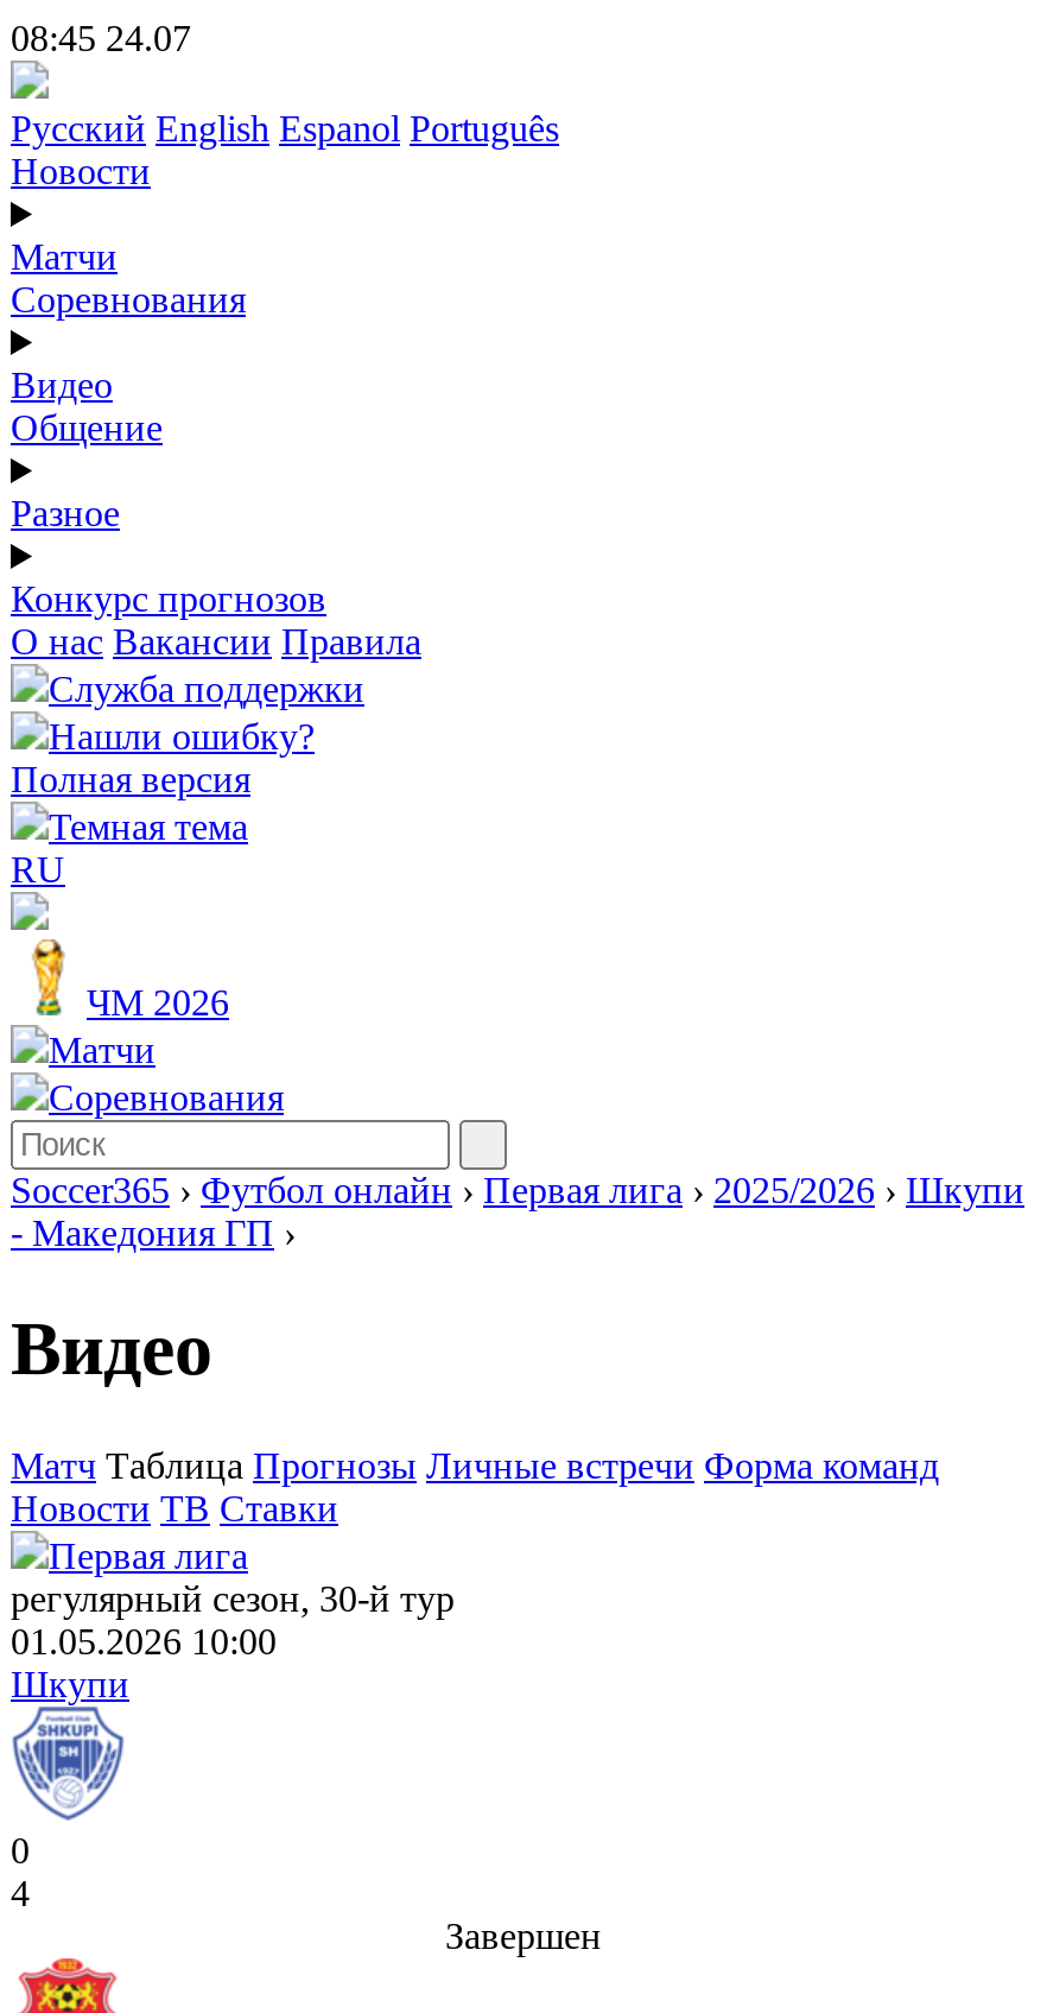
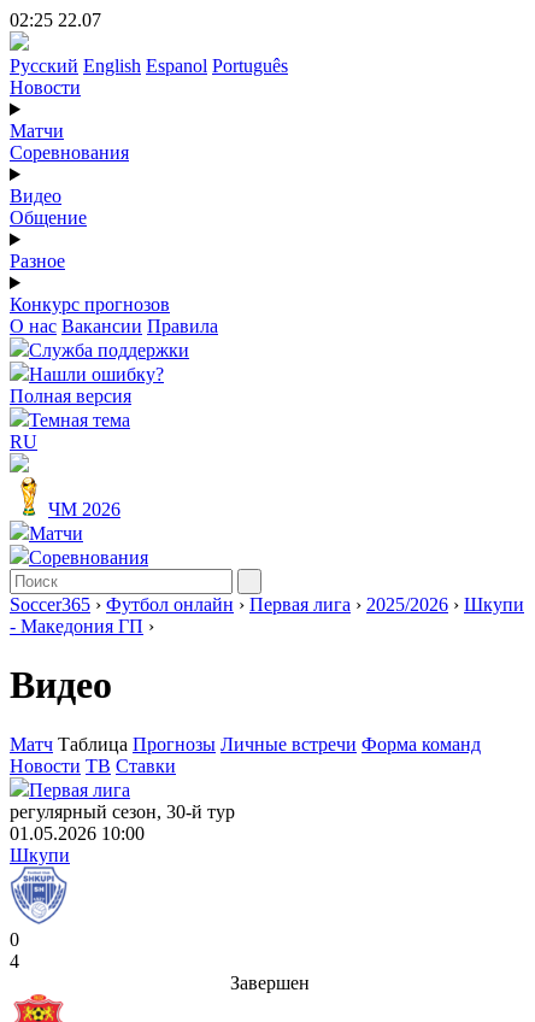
- 08:45 24.07
+ 02:25 22.07
